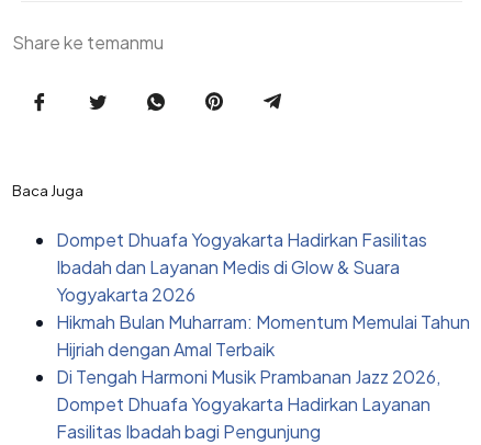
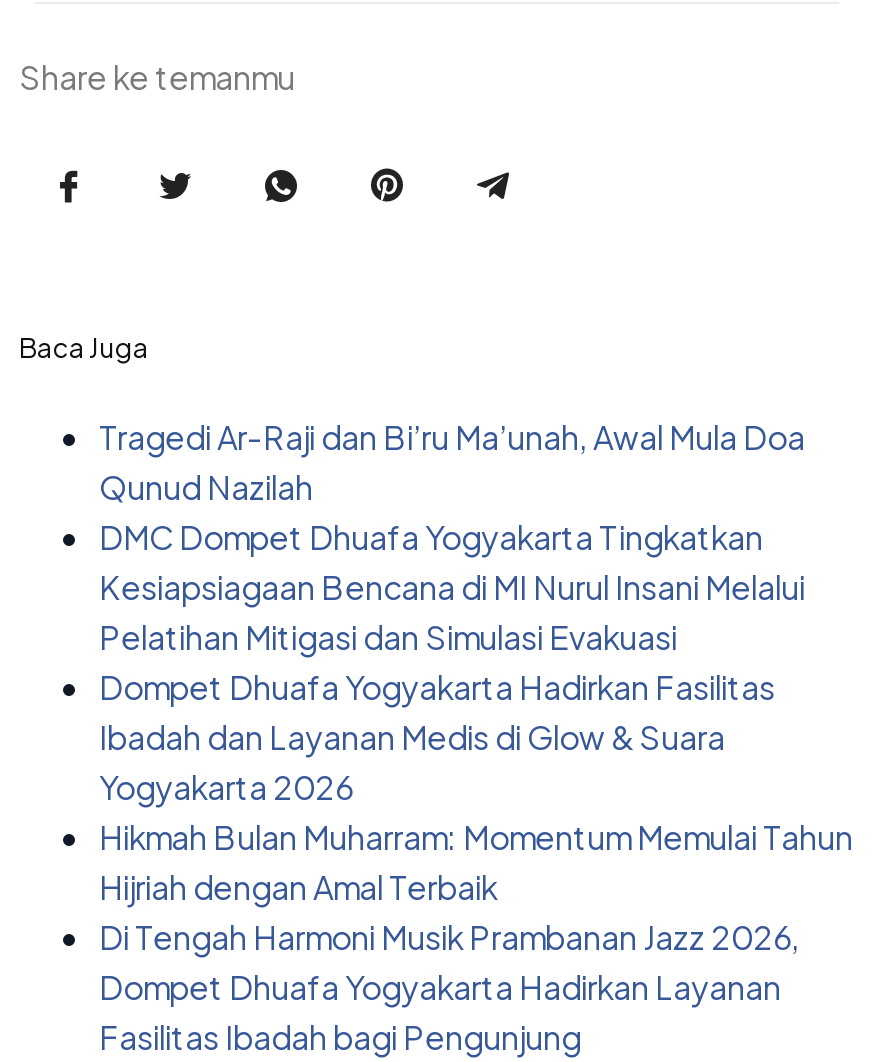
+ Tragedi Ar-Raji dan Bi’ru Ma’unah, Awal Mula Doa
+ Qunud Nazilah
+ DMC Dompet Dhuafa Yogyakarta Tingkatkan
+ Kesiapsiagaan Bencana di MI Nurul Insani Melalui
+ Pelatihan Mitigasi dan Simulasi Evakuasi
